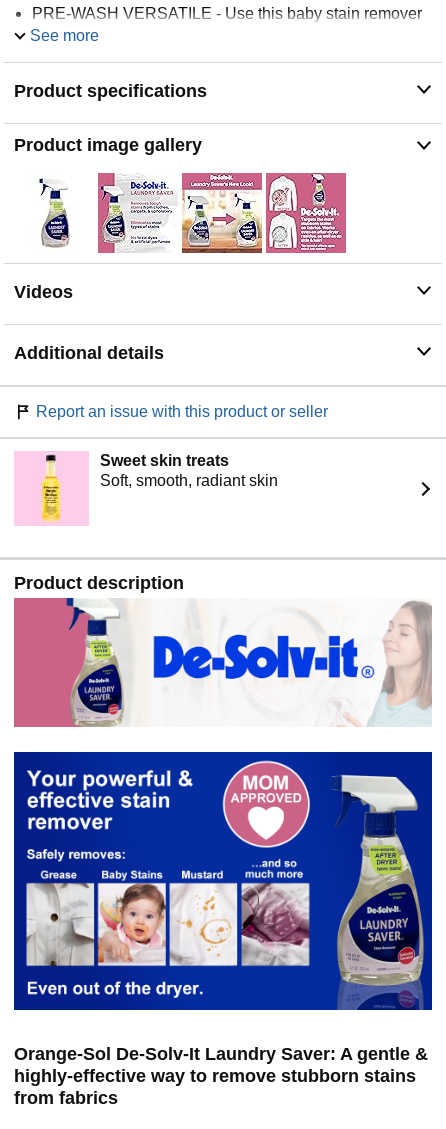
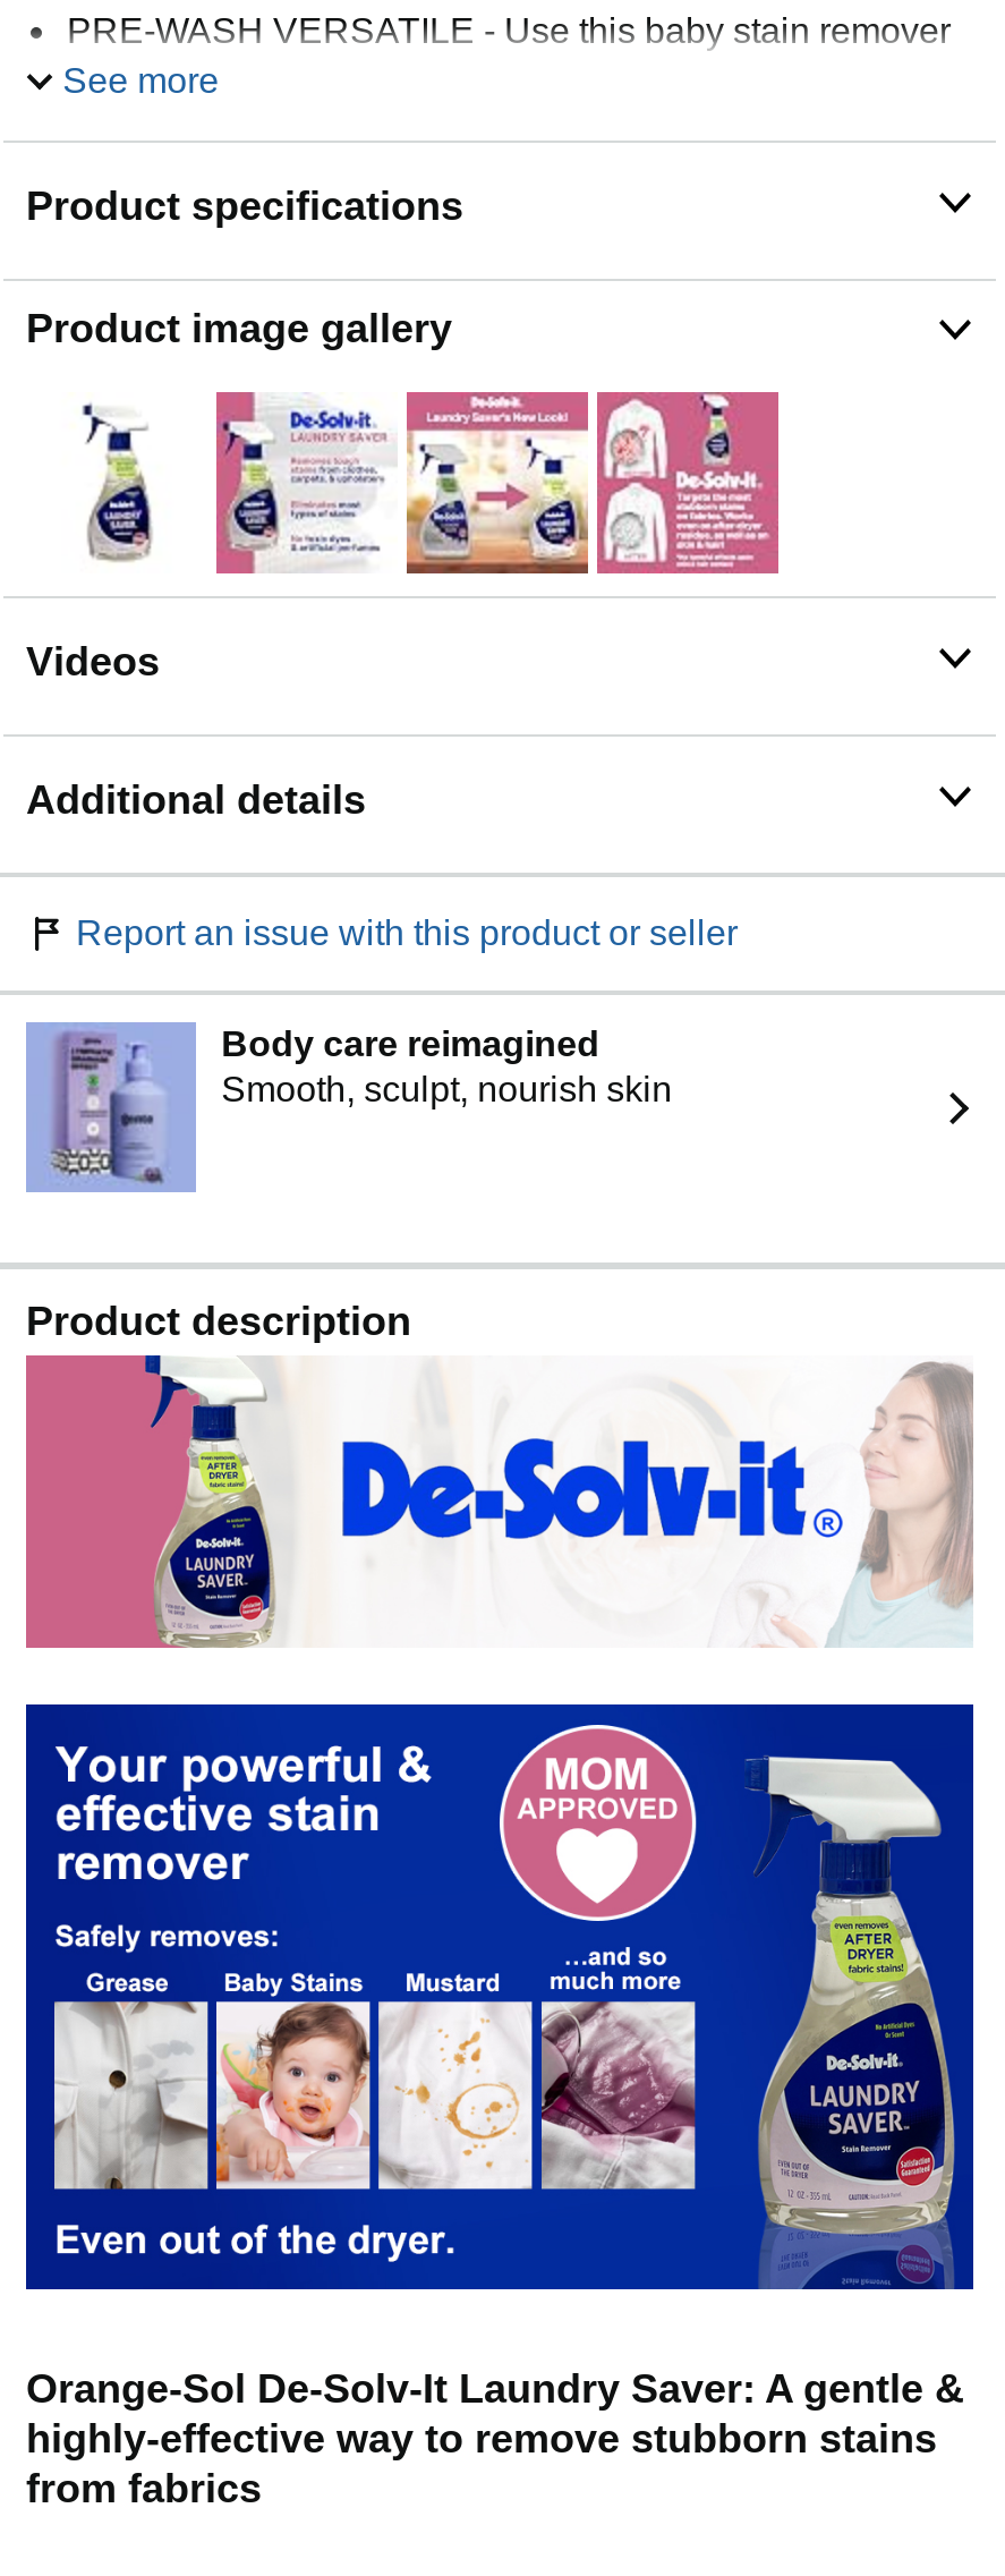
- [image]
- Sweet skin treats
- Soft, smooth, radiant skin
+ [image]
+ Body care reimagined
+ Smooth, sculpt, nourish skin
